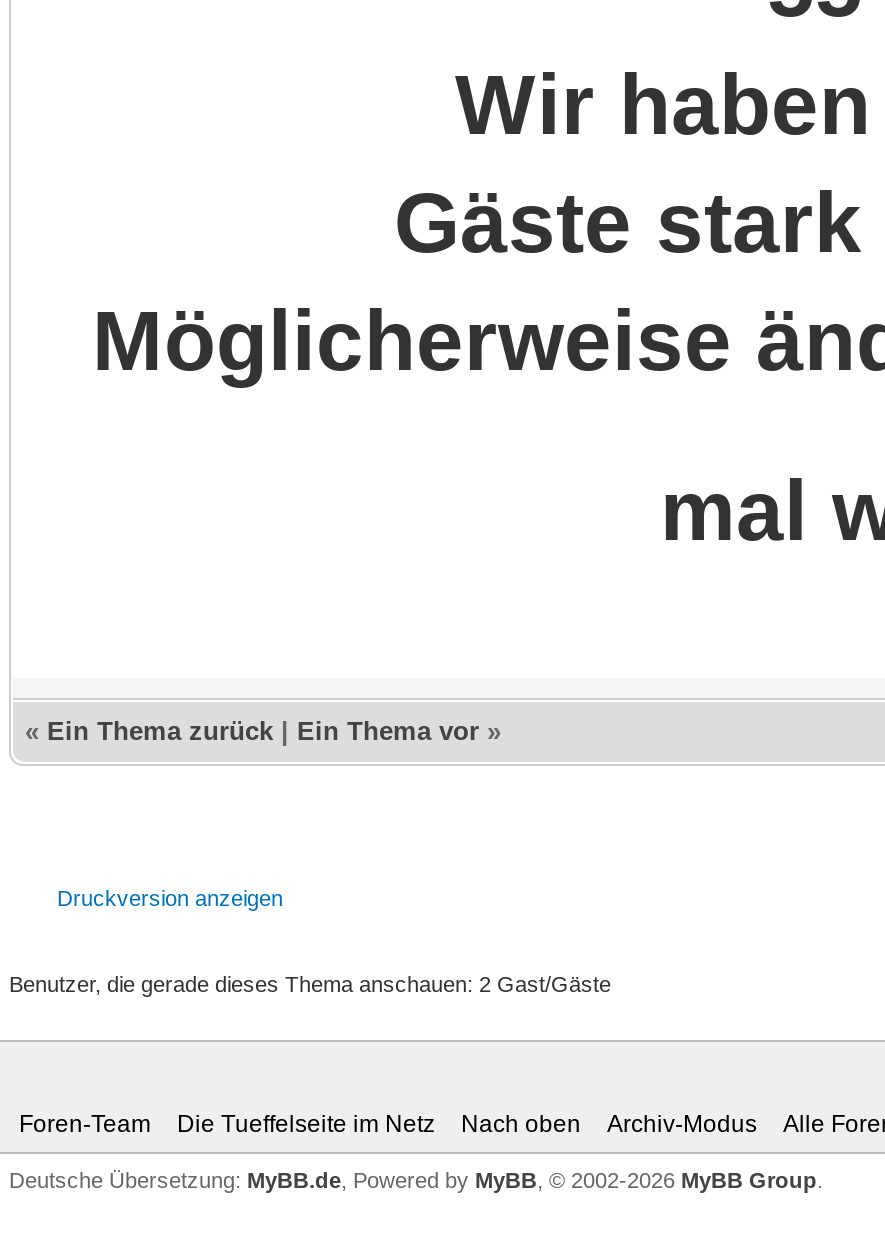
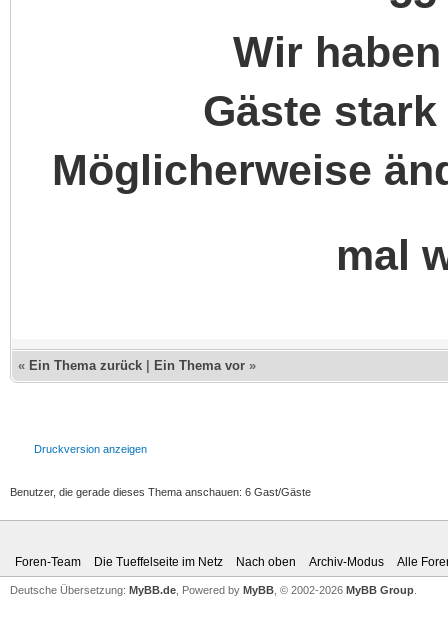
- Benutzer, die gerade dieses Thema anschauen: 2 Gast/Gäste
+ Benutzer, die gerade dieses Thema anschauen: 6 Gast/Gäste
